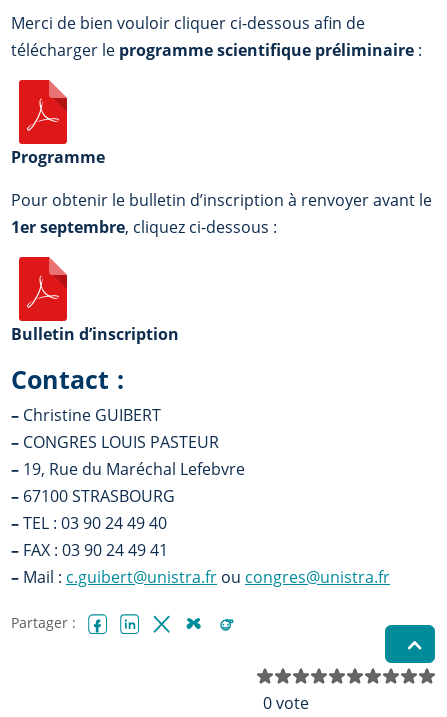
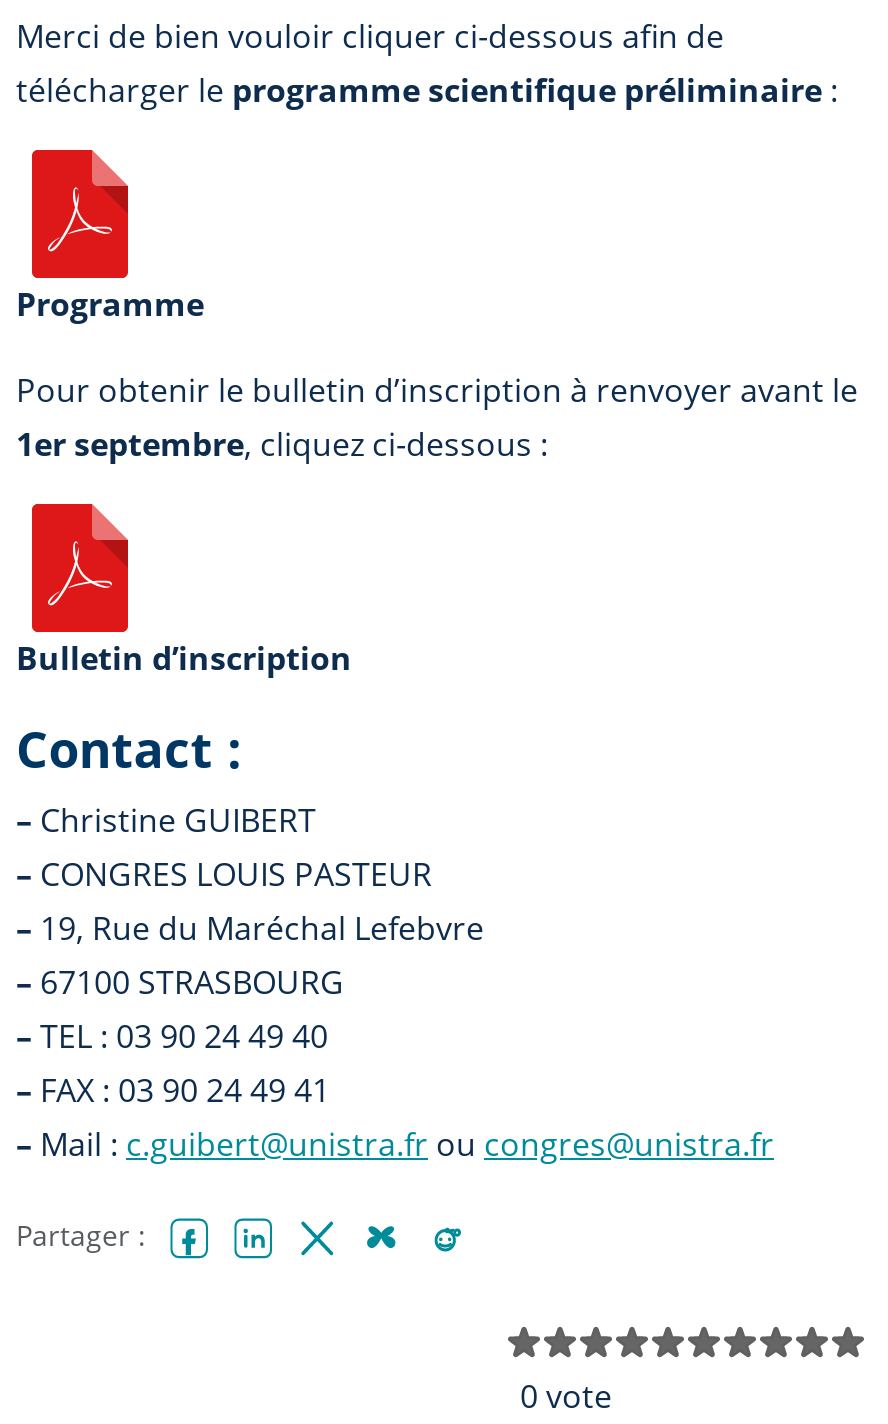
- [image]
